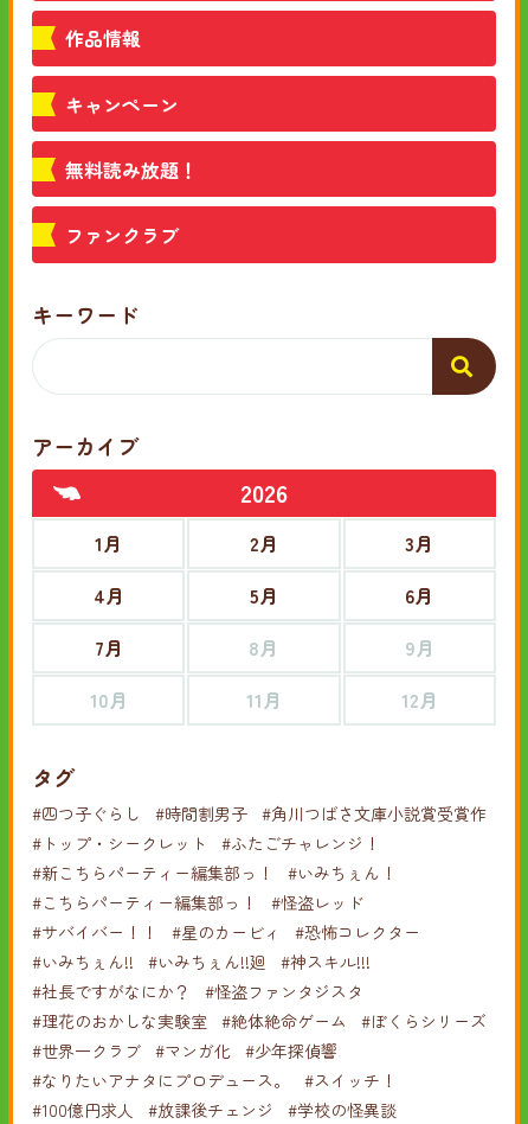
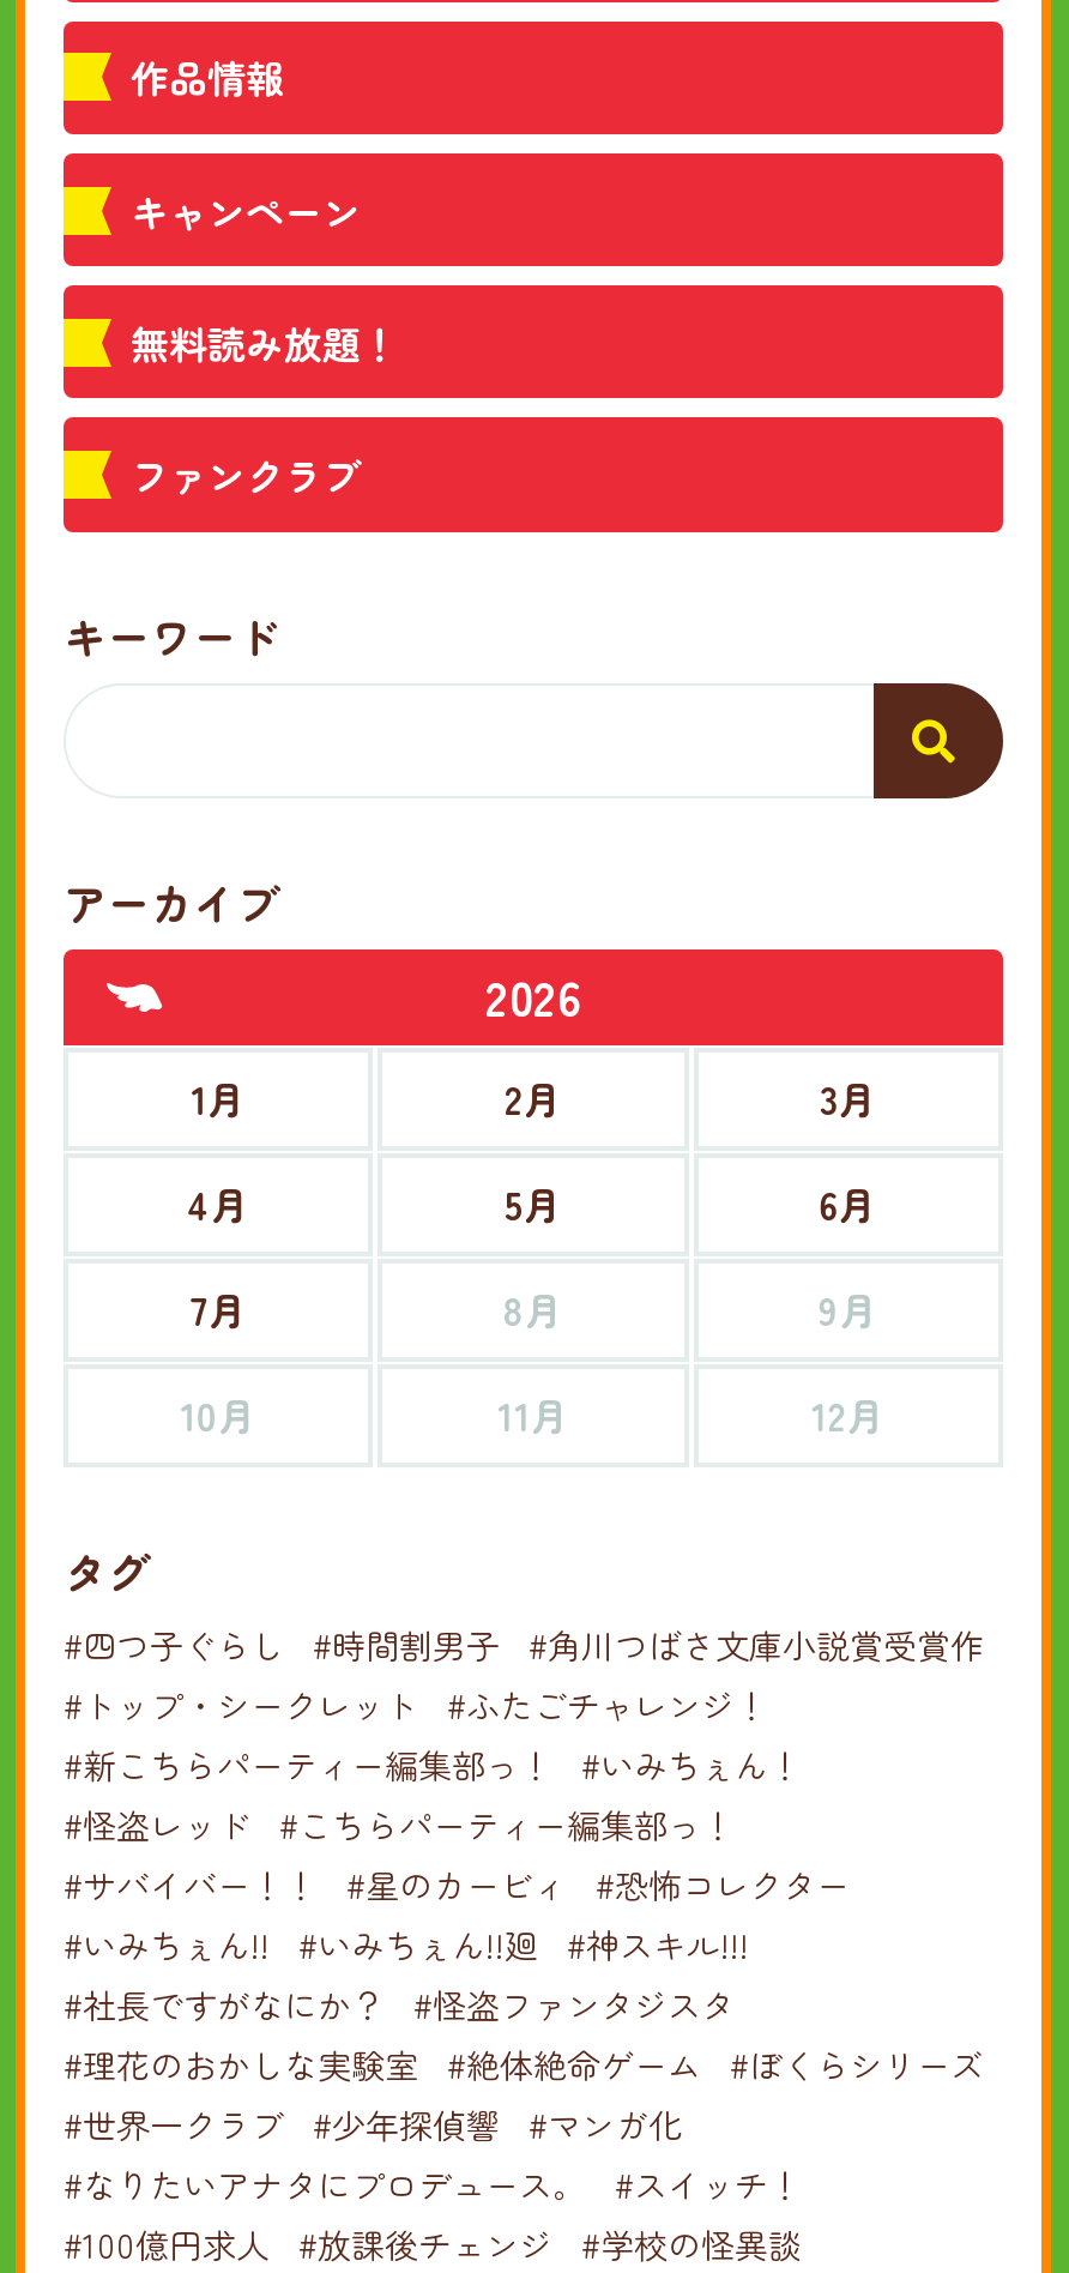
- #こちらパーティー編集部っ！ #怪盗レッド
+ #怪盗レッド #こちらパーティー編集部っ！

- #世界一クラブ #マンガ化 #少年探偵響
+ #世界一クラブ #少年探偵響 #マンガ化
